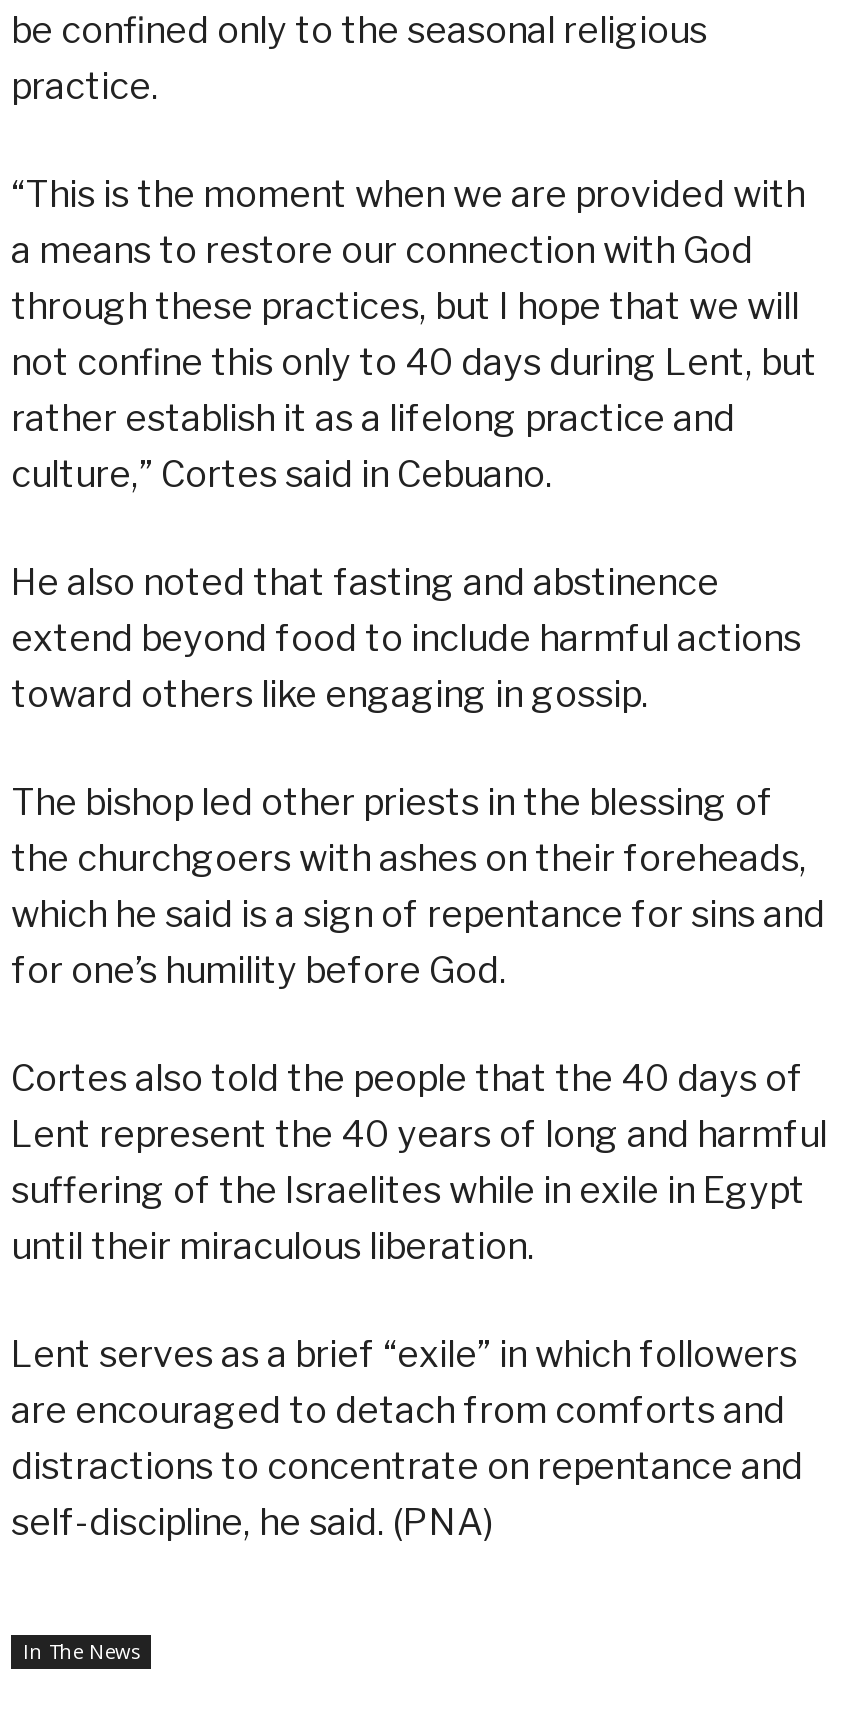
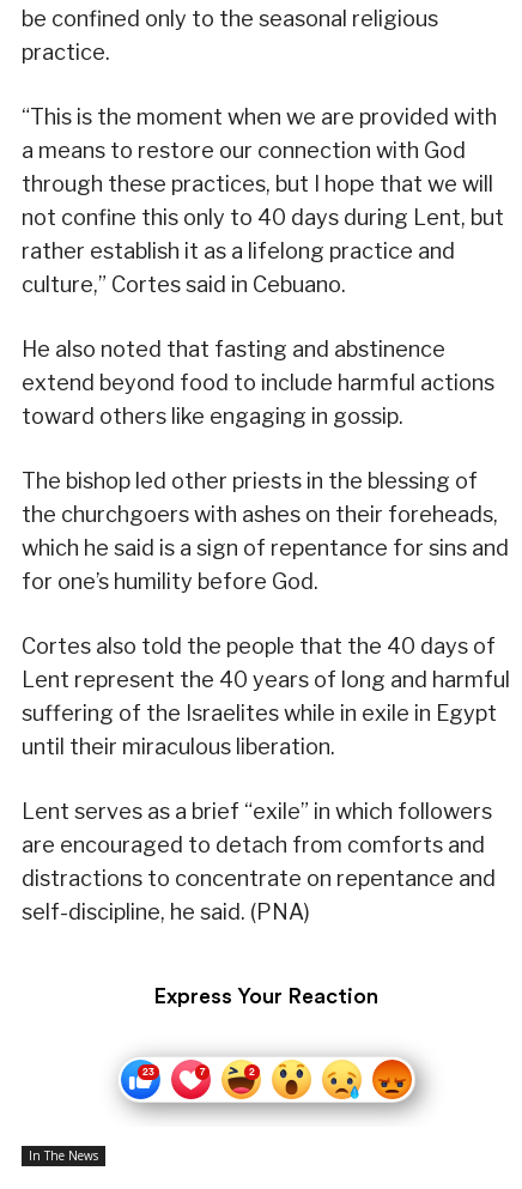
+ [image]

+ Express Your Reaction
